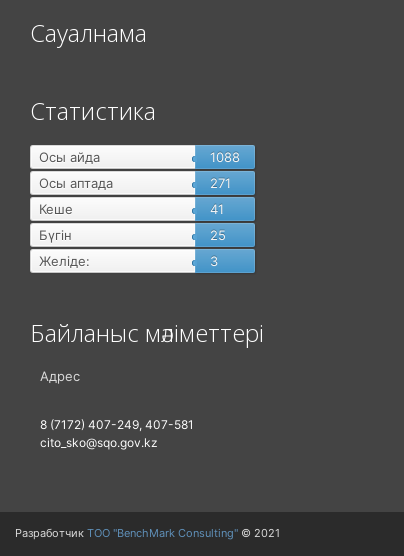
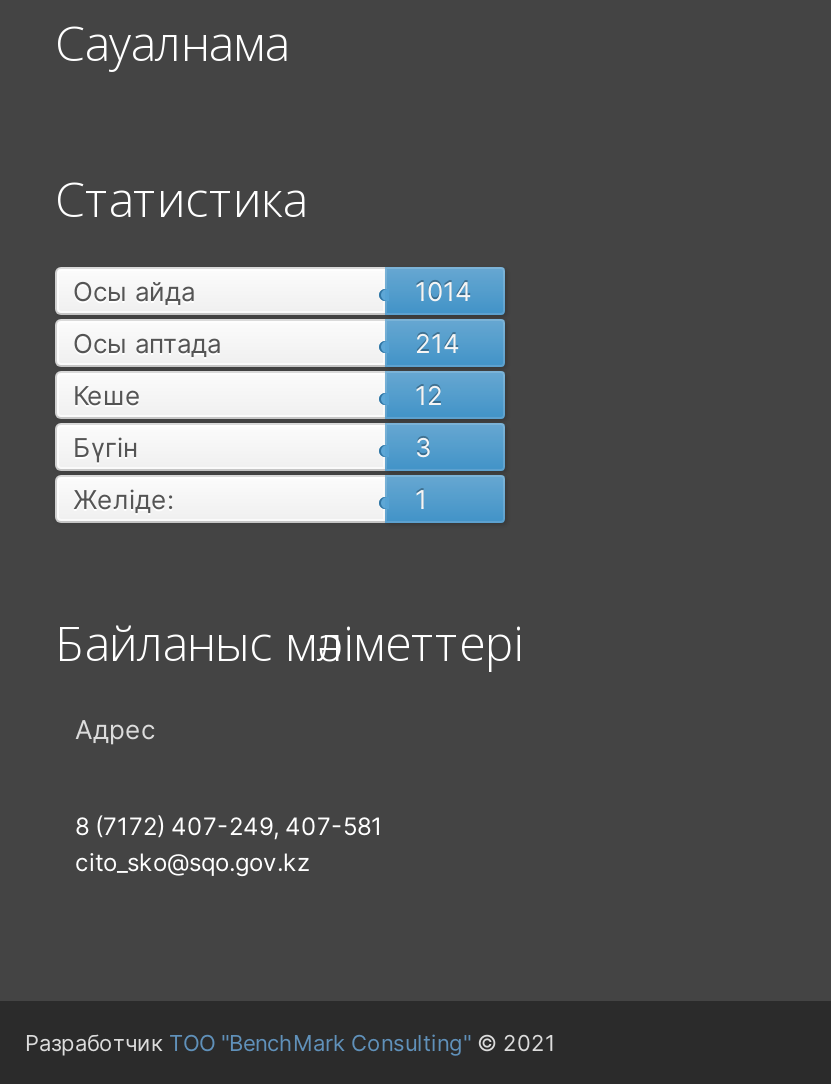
- 1088
+ 1014

- 271
+ 214

- 41
+ 12

- 25
+ 3

- 3
+ 1
